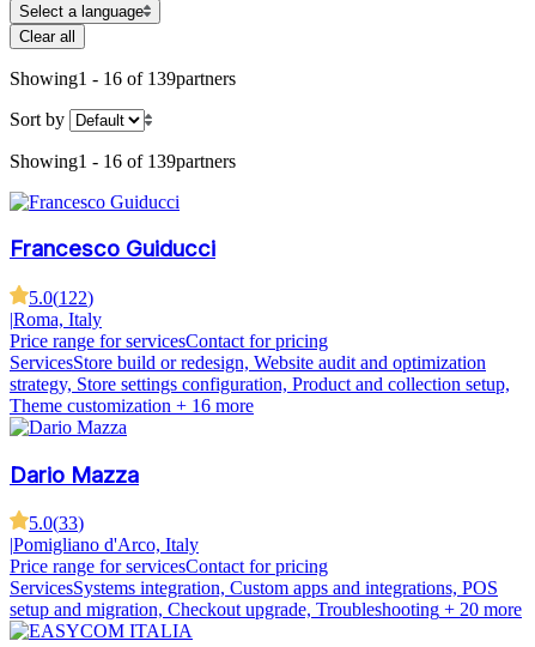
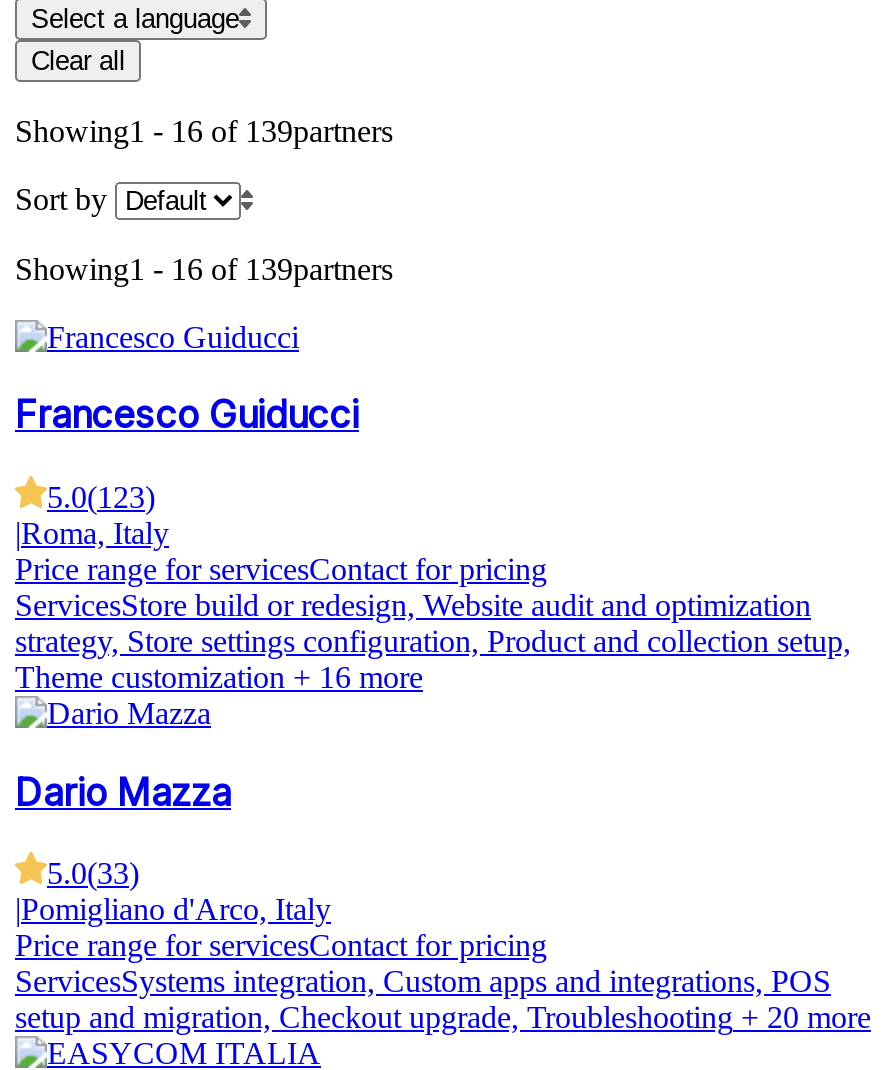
- 5.0(122)
+ 5.0(123)
